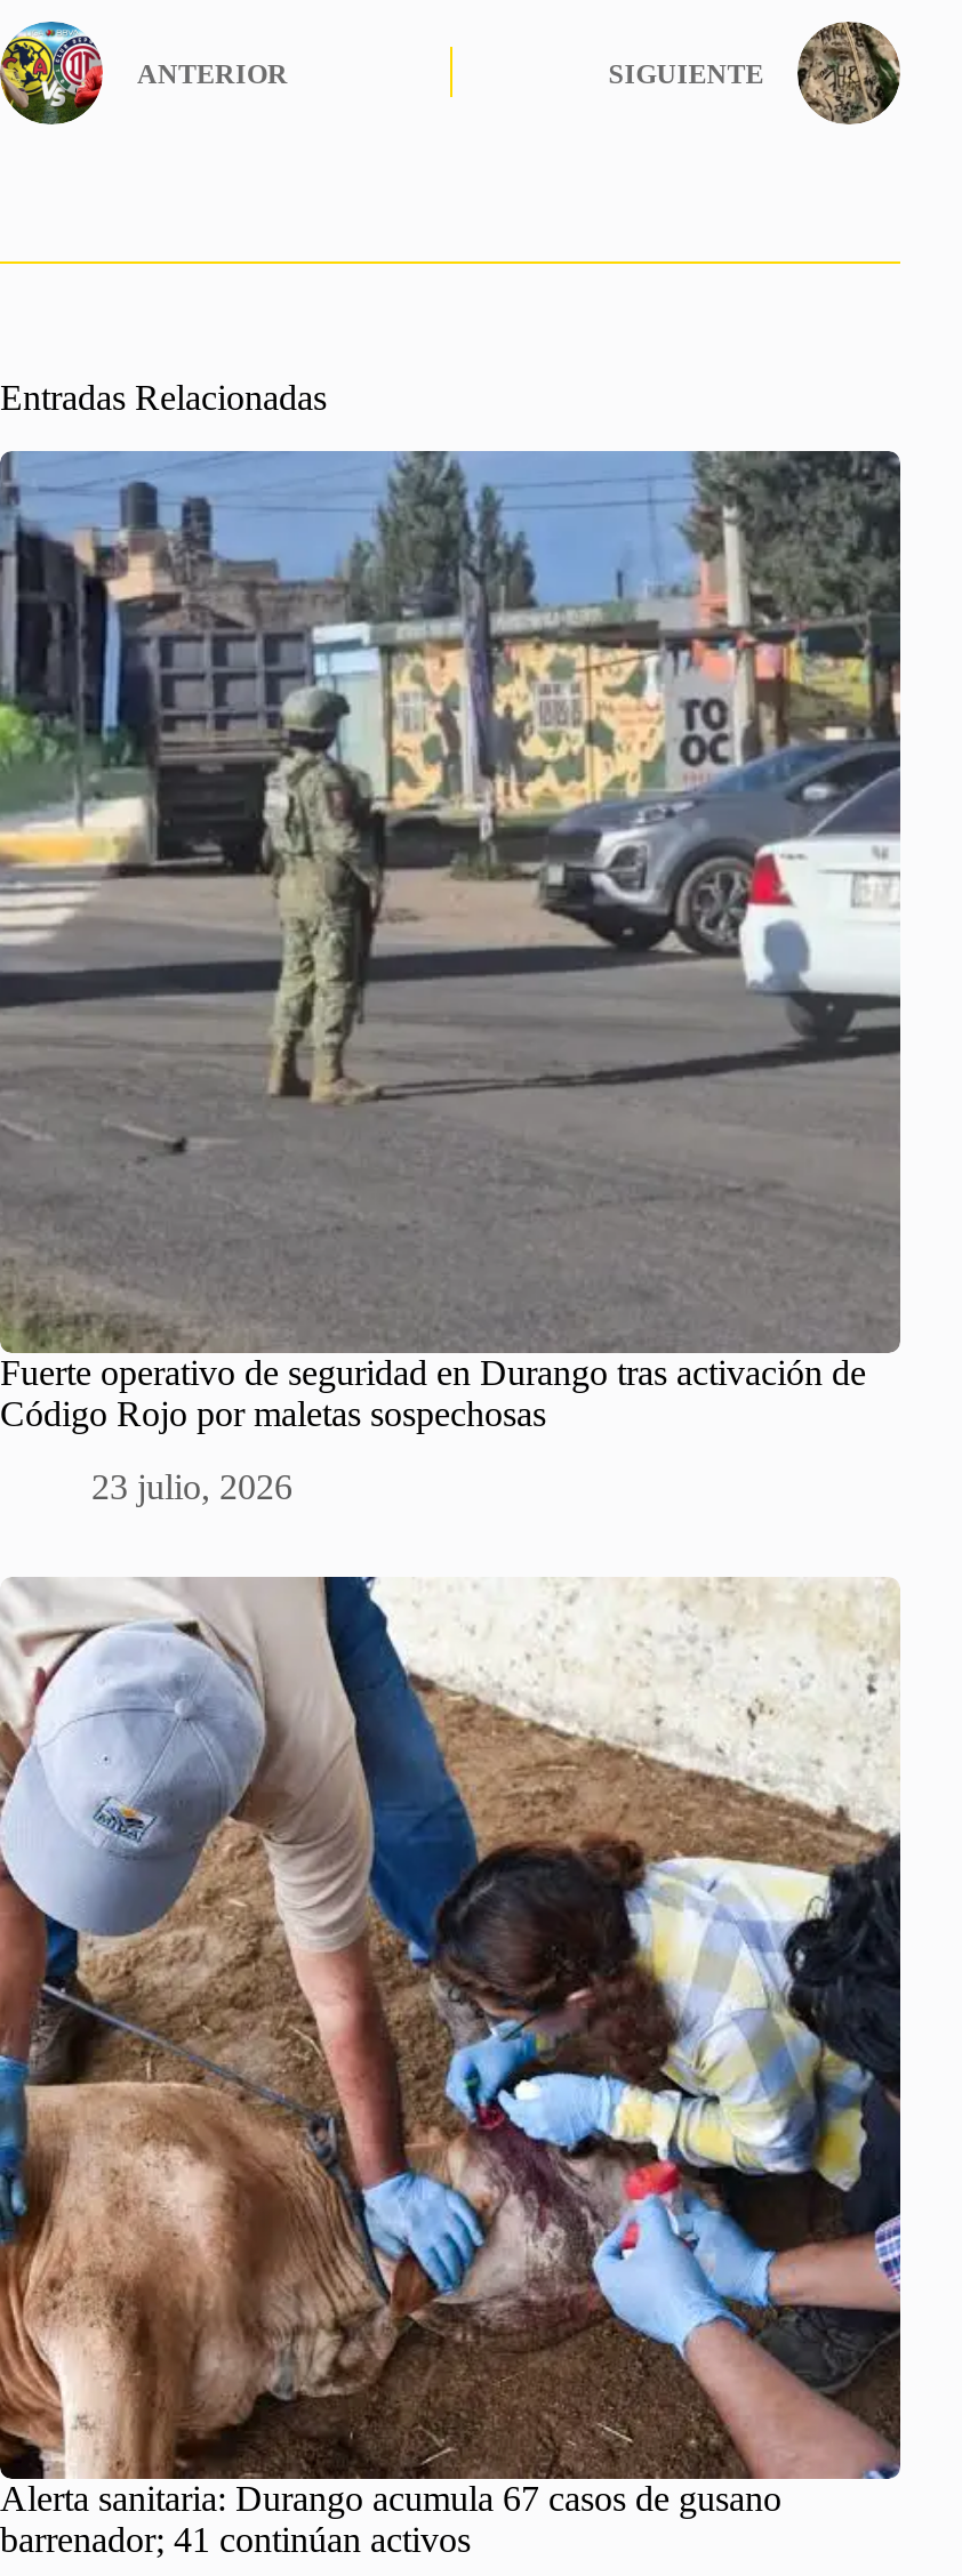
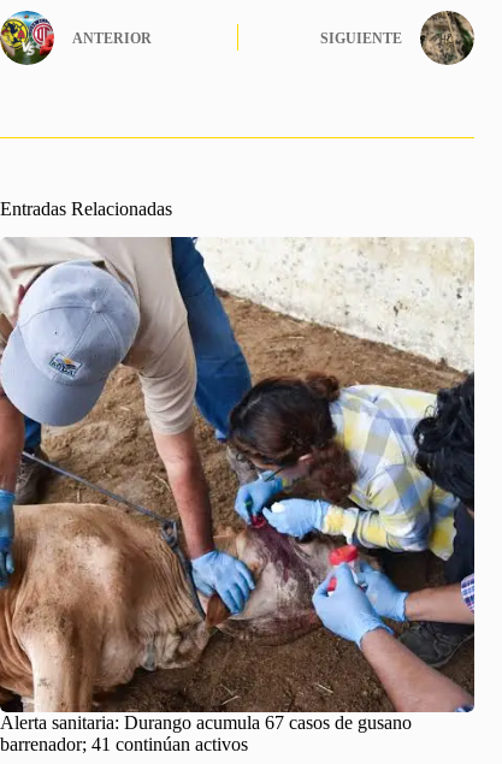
- [image]
- Fuerte operativo de seguridad en Durango tras activación de
- Código Rojo por maletas sospechosas
- 23 julio, 2026
